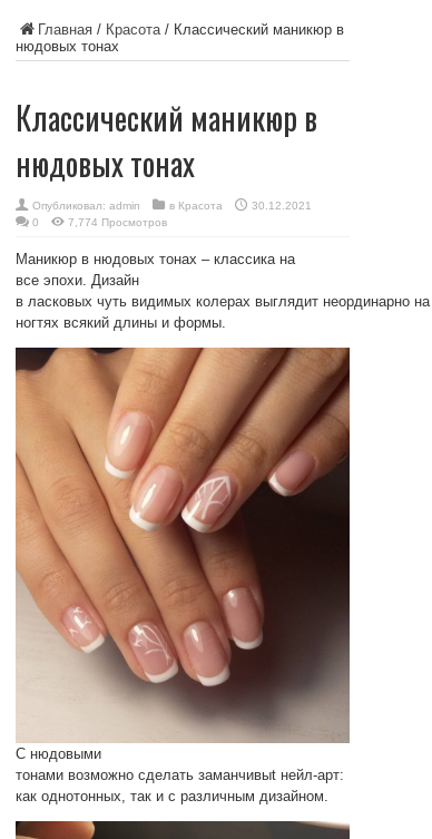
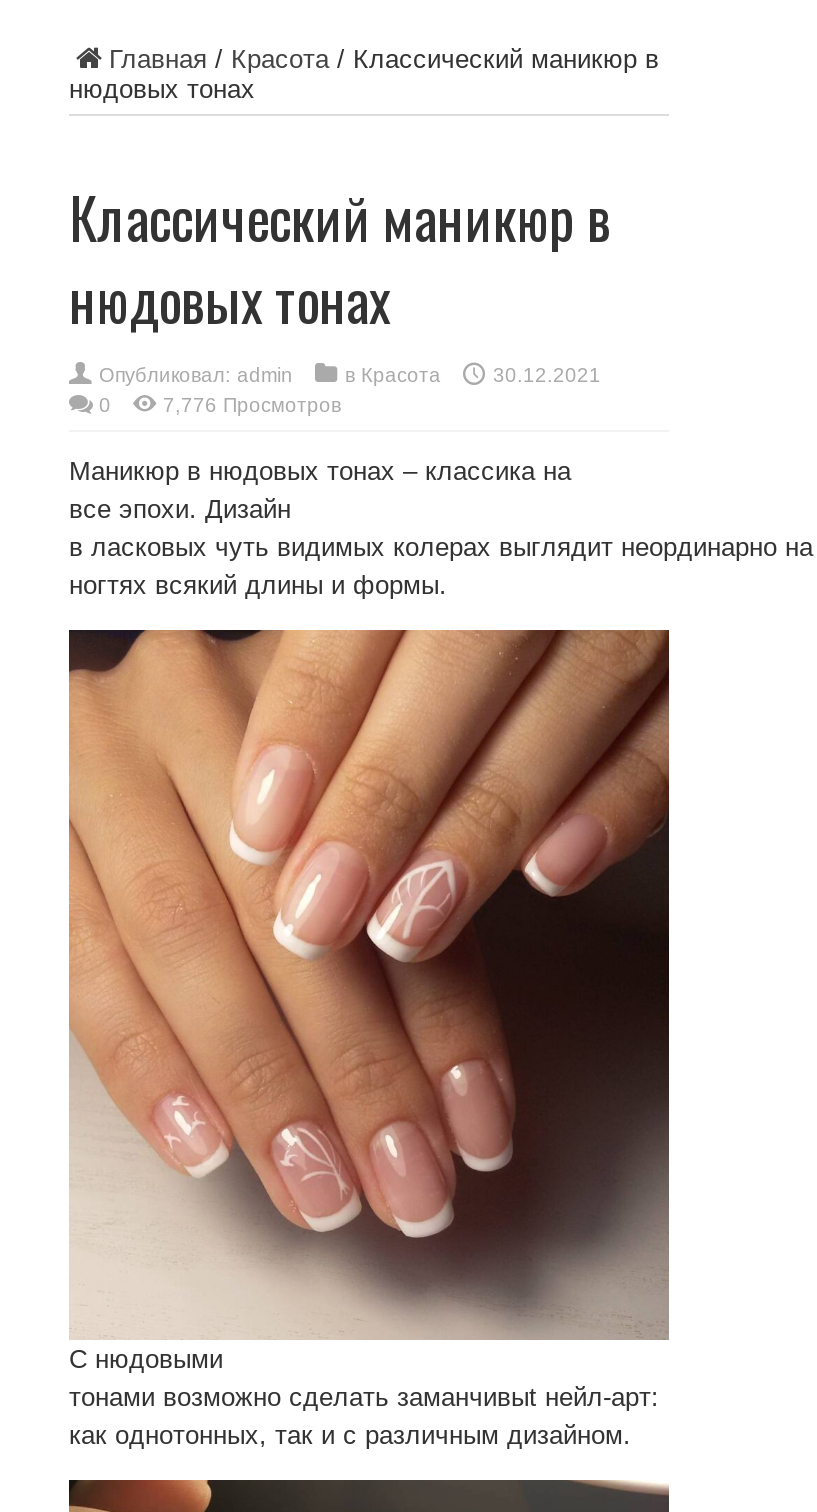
- 7,774 Просмотров
+ 7,776 Просмотров
